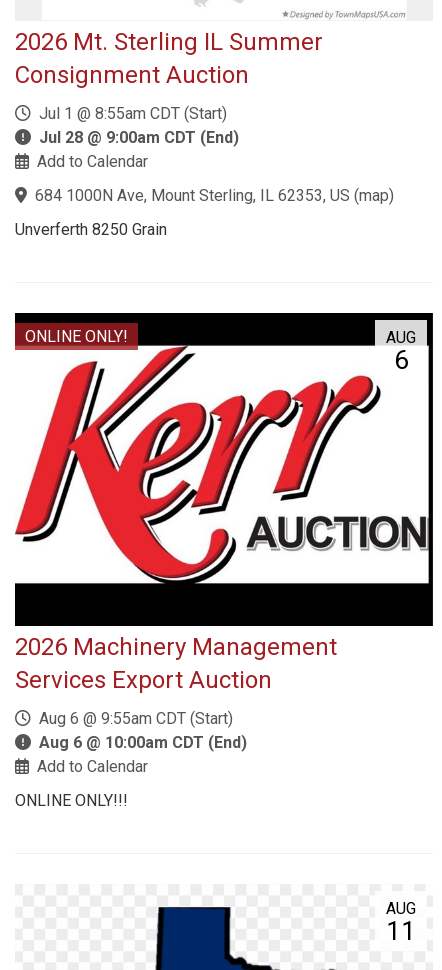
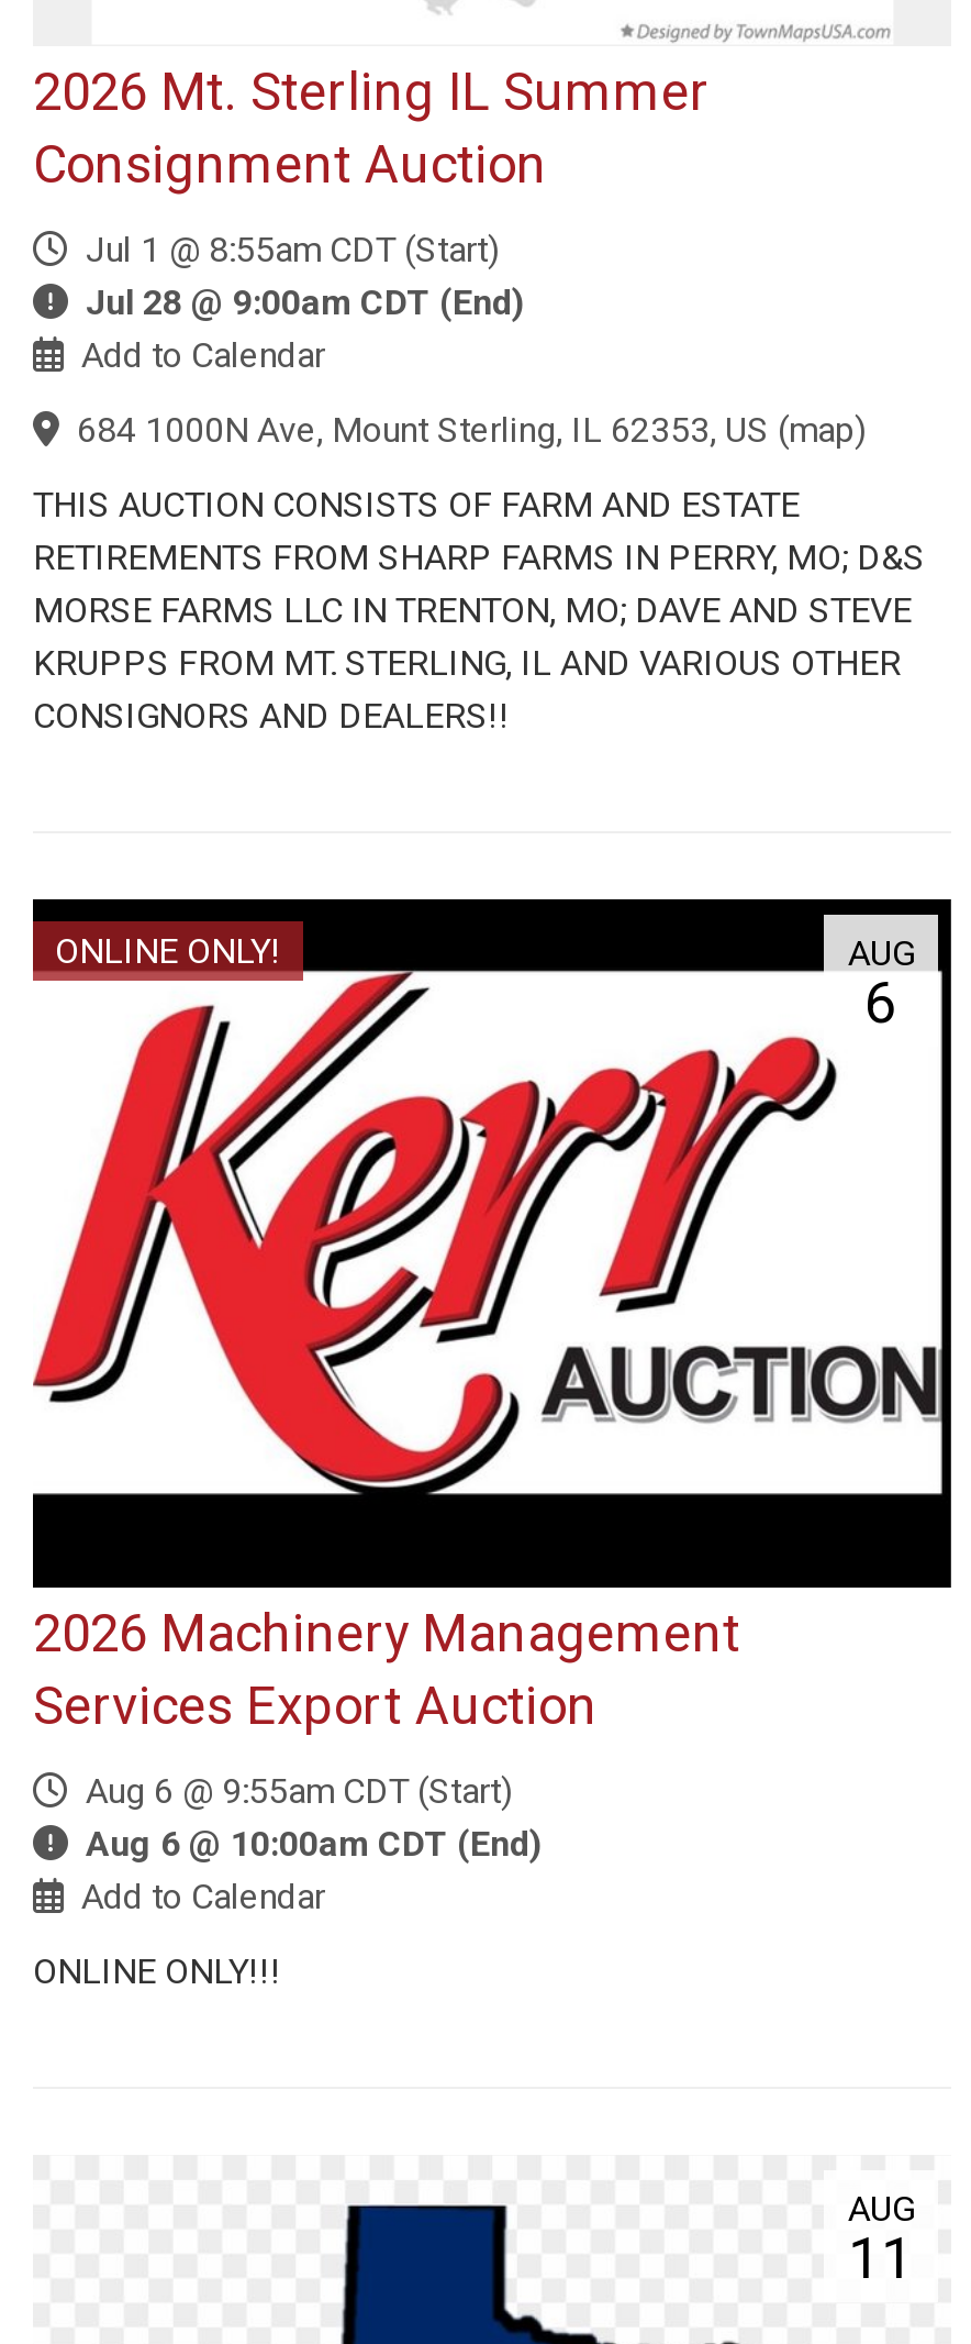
- Unverferth 8250 Grain
+ THIS AUCTION CONSISTS OF FARM AND ESTATE
+ RETIREMENTS FROM SHARP FARMS IN PERRY, MO; D&S
+ MORSE FARMS LLC IN TRENTON, MO; DAVE AND STEVE
+ KRUPPS FROM MT. STERLING, IL AND VARIOUS OTHER
+ CONSIGNORS AND DEALERS!!
